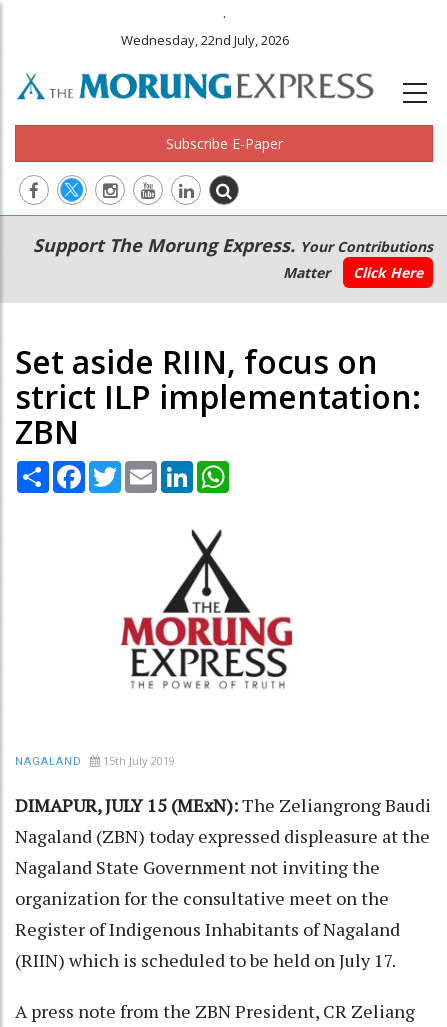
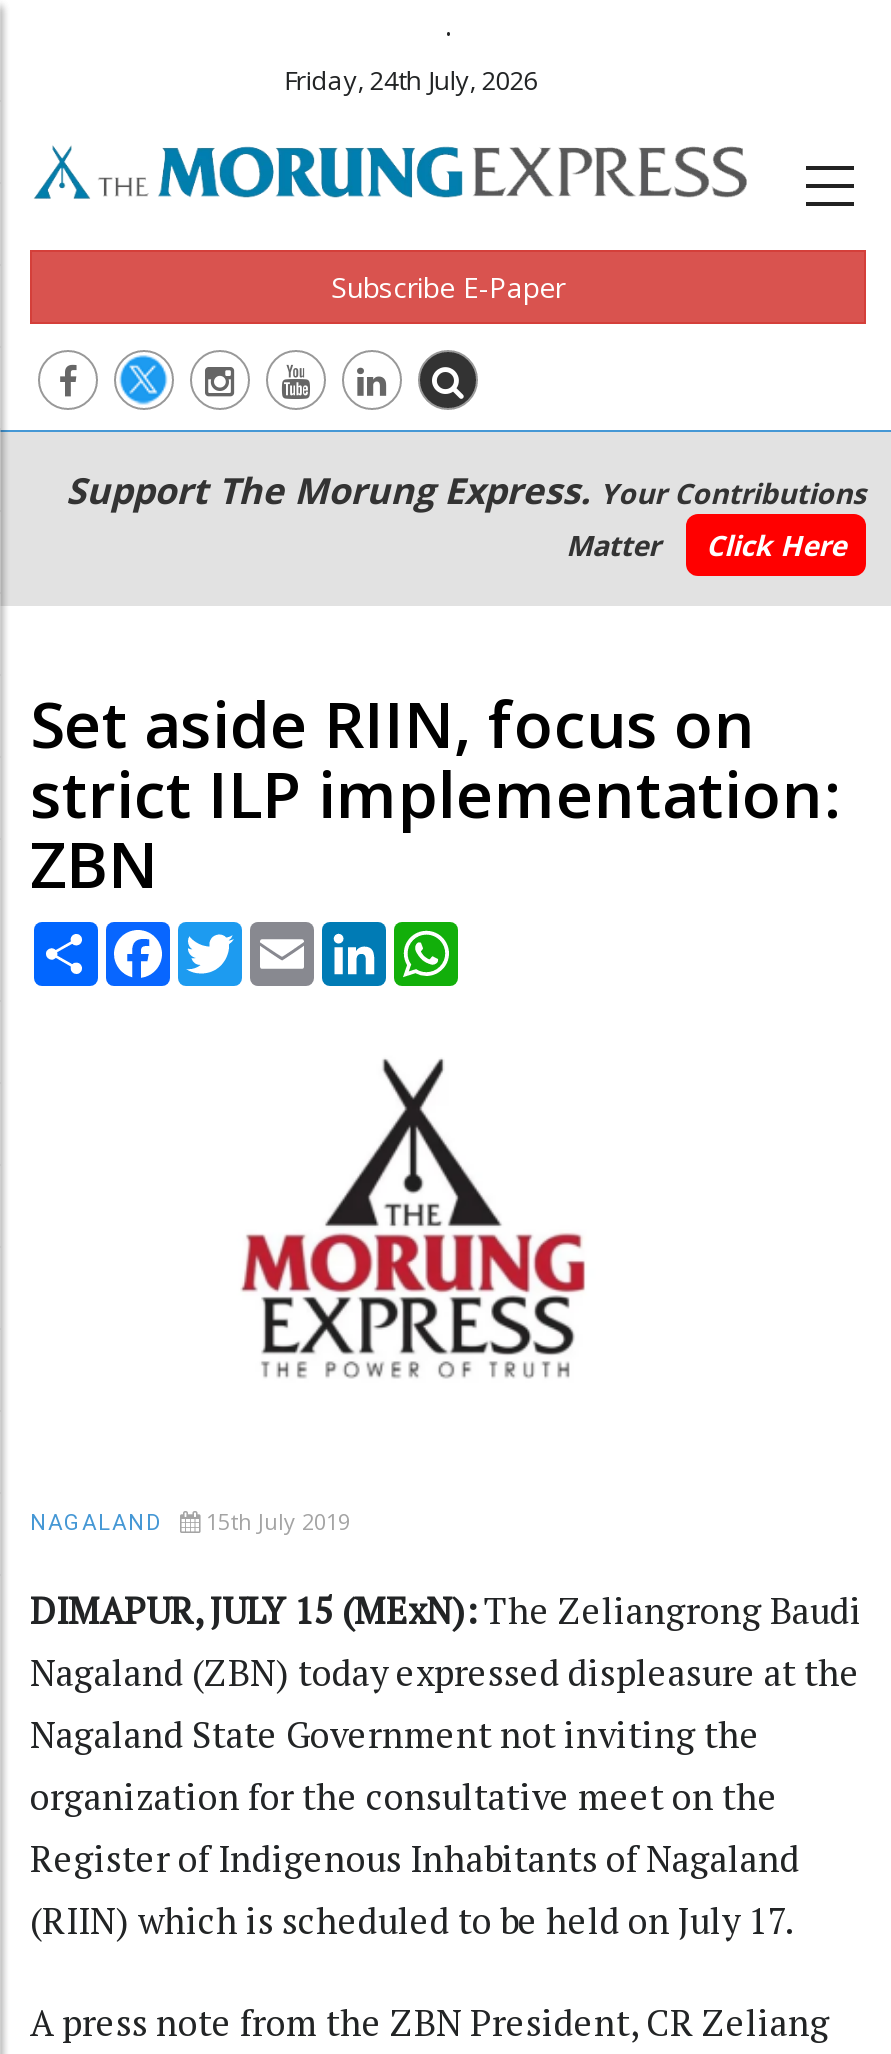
- Wednesday, 22nd July, 2026
+ Friday, 24th July, 2026
